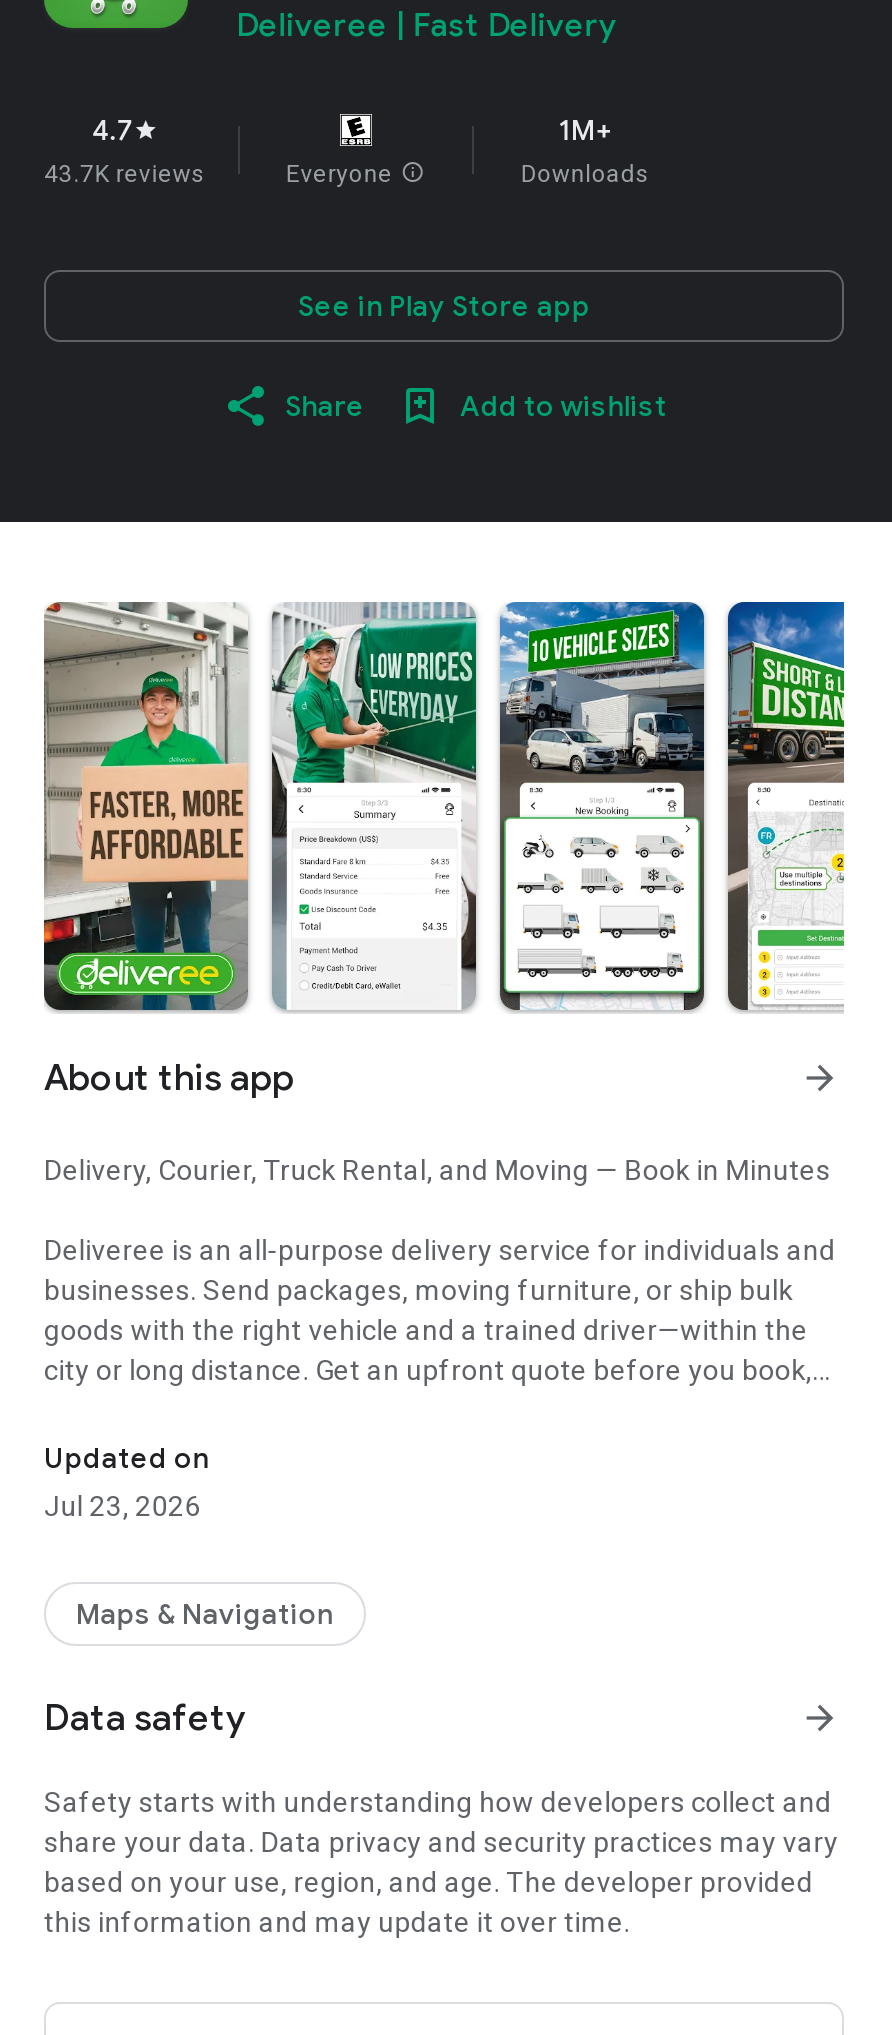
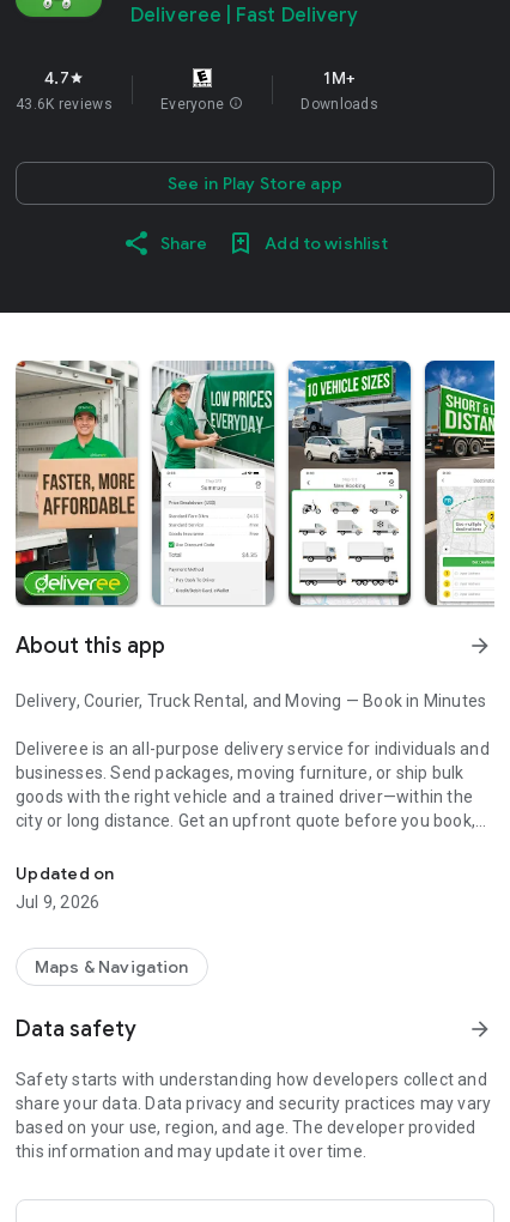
- 43.7K reviews
+ 43.6K reviews

- Jul 23, 2026
+ Jul 9, 2026
